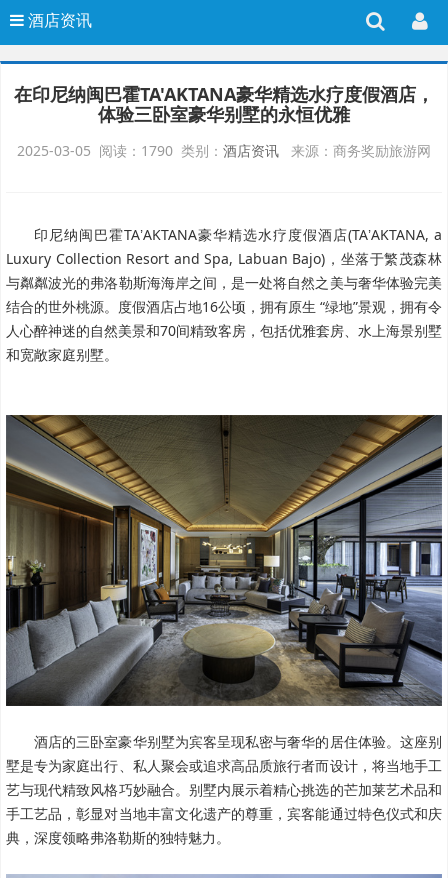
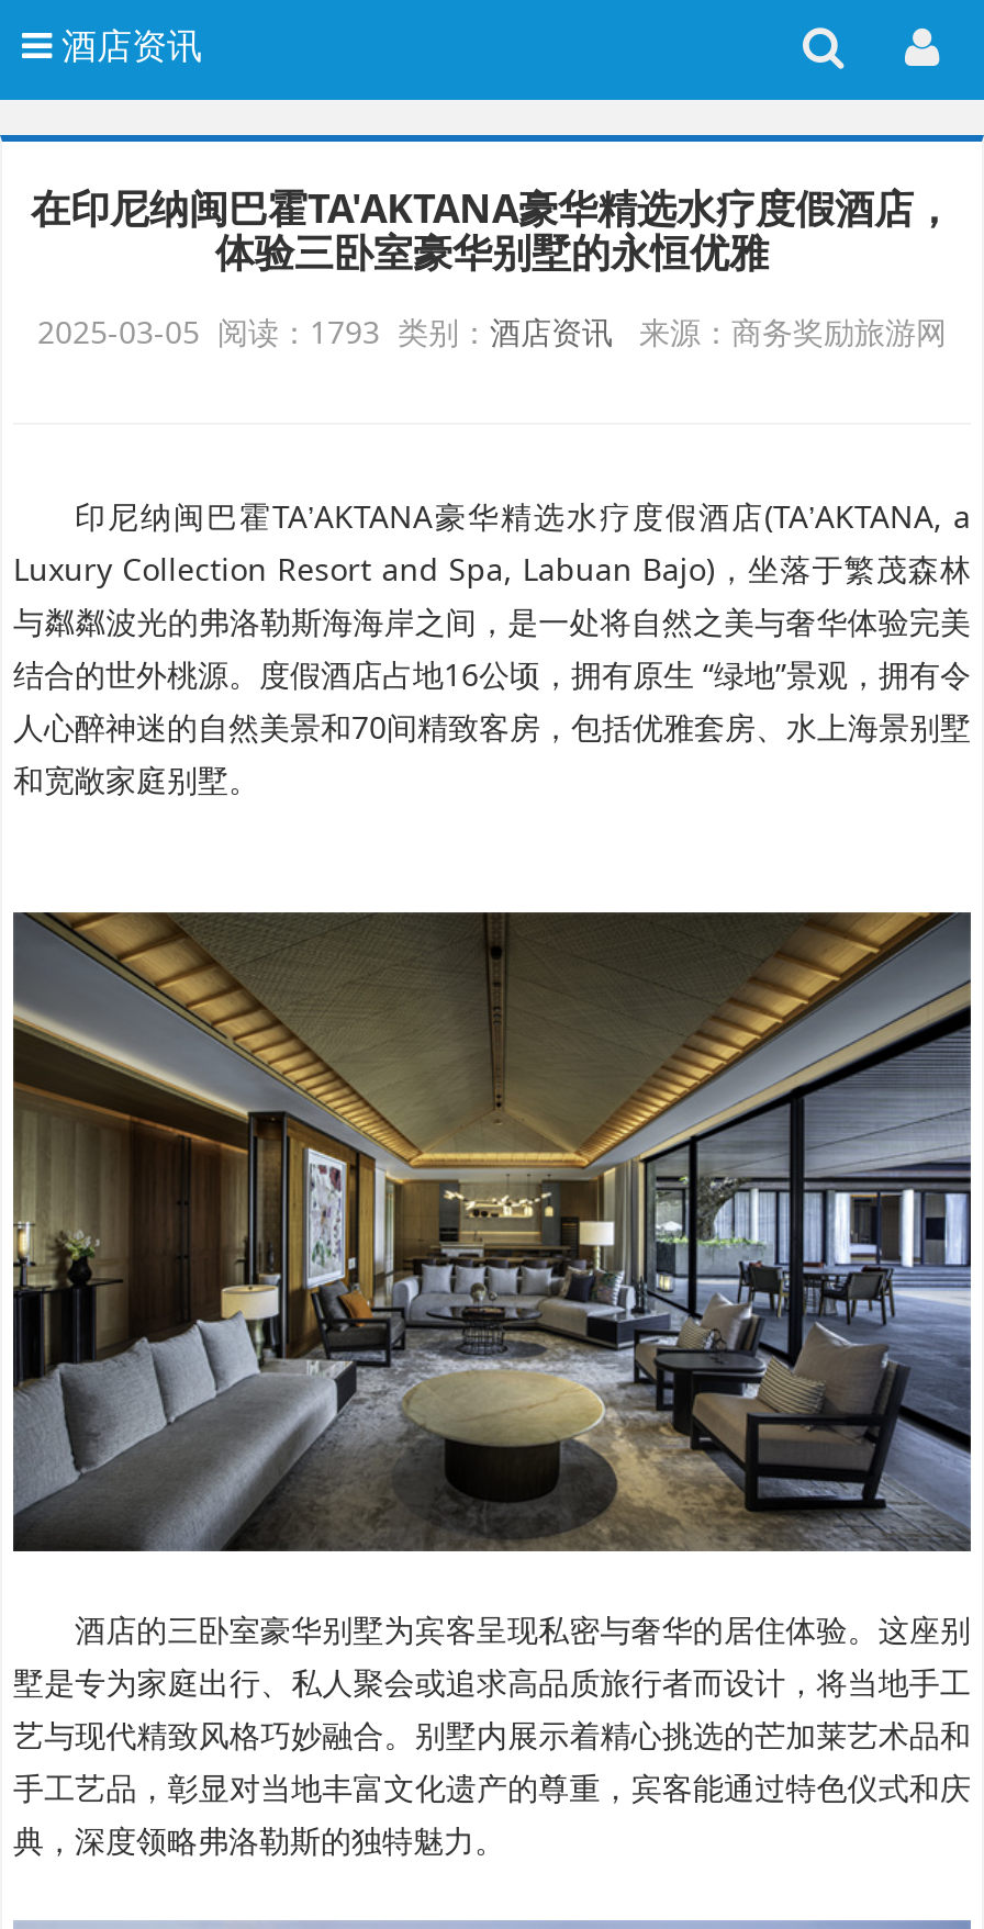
- 2025-03-05 阅读：1790 类别：酒店资讯来源：商务奖励旅游网
+ 2025-03-05 阅读：1793 类别：酒店资讯来源：商务奖励旅游网
